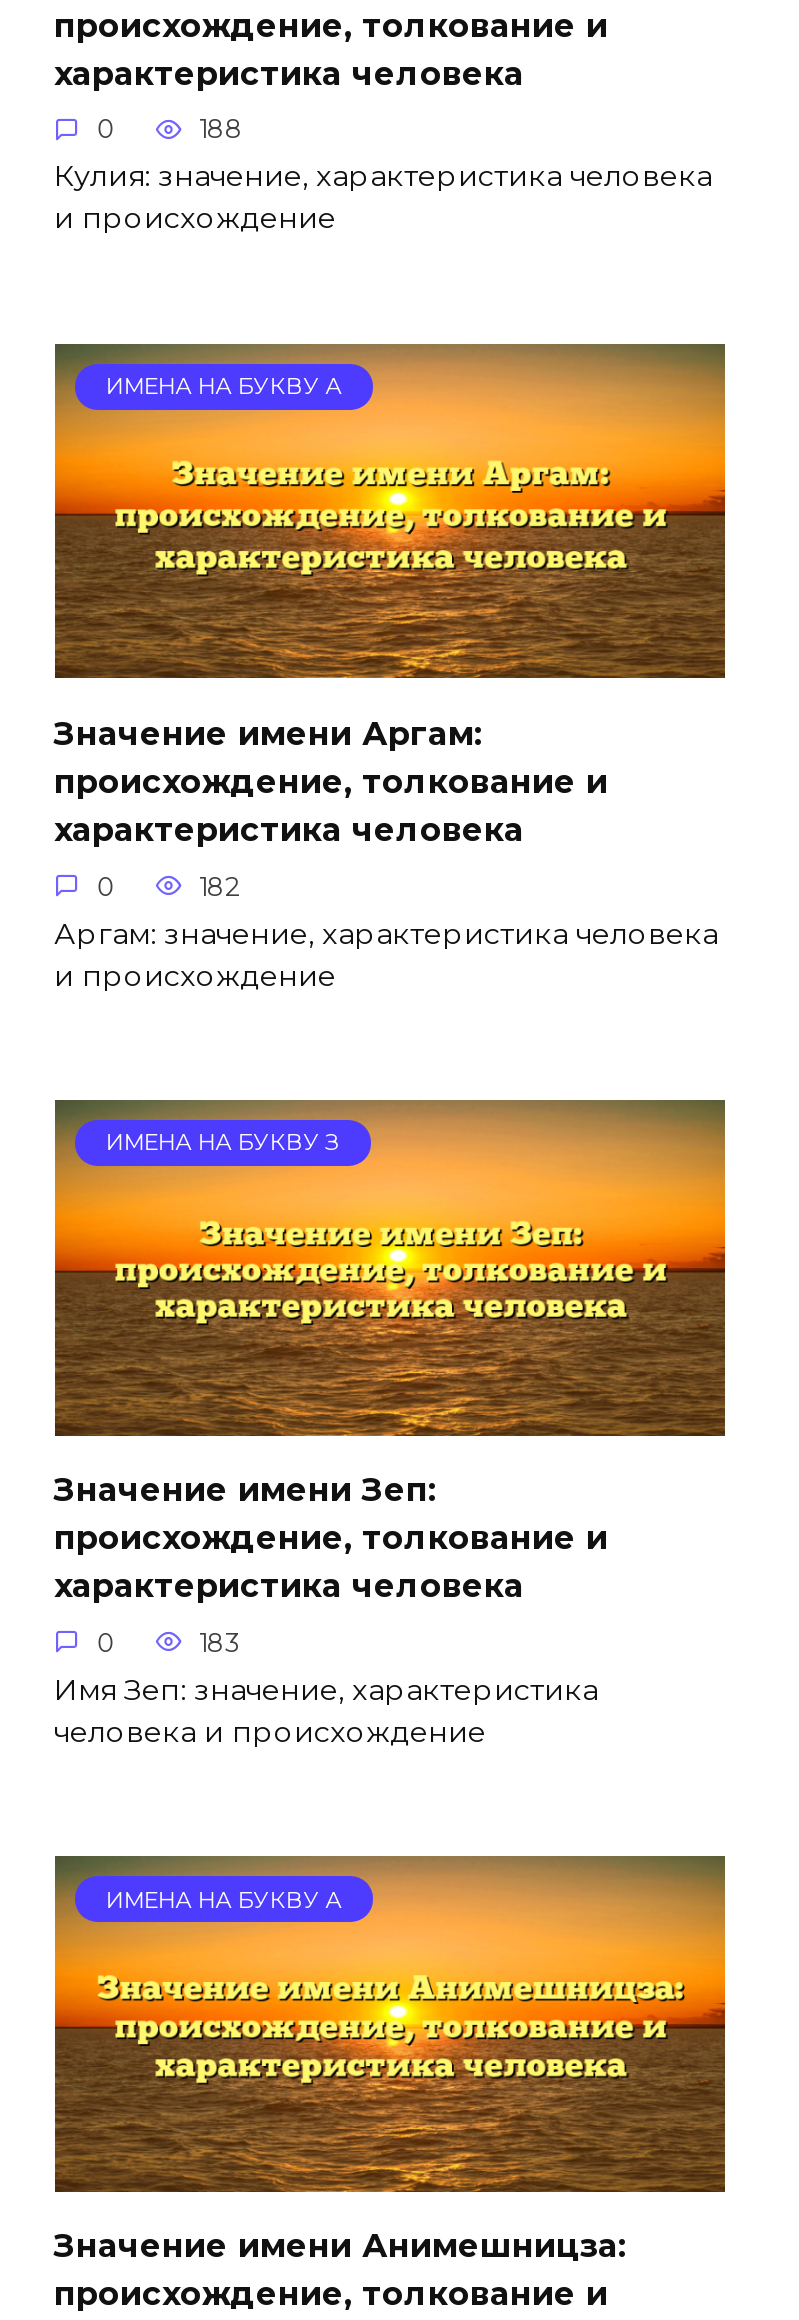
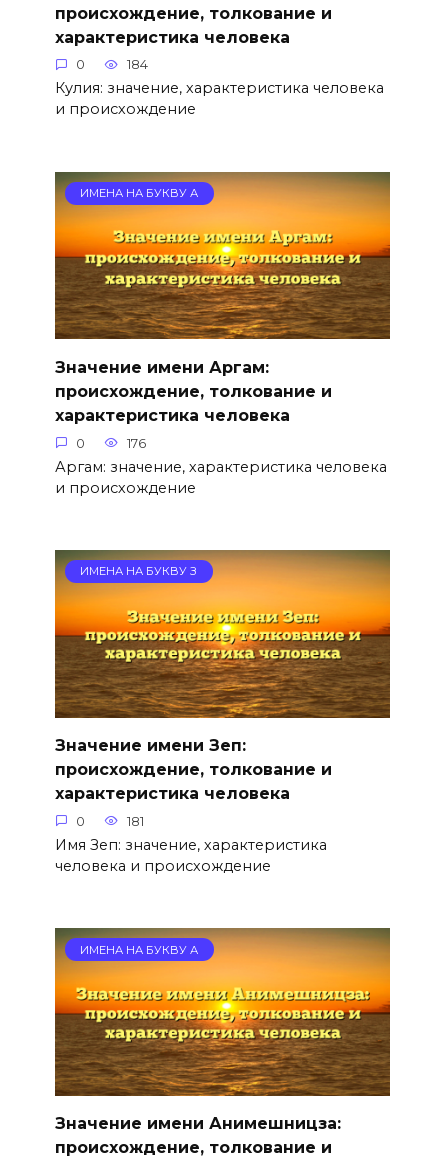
- 188
+ 184

- 182
+ 176

- 183
+ 181
